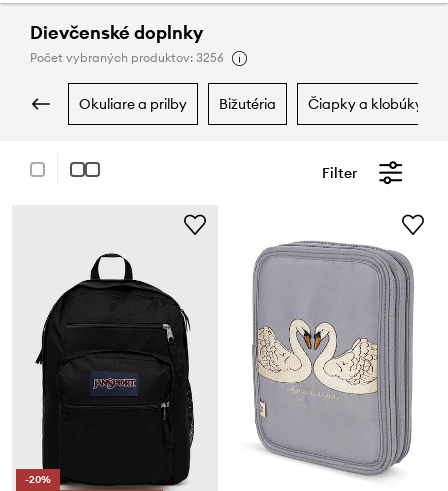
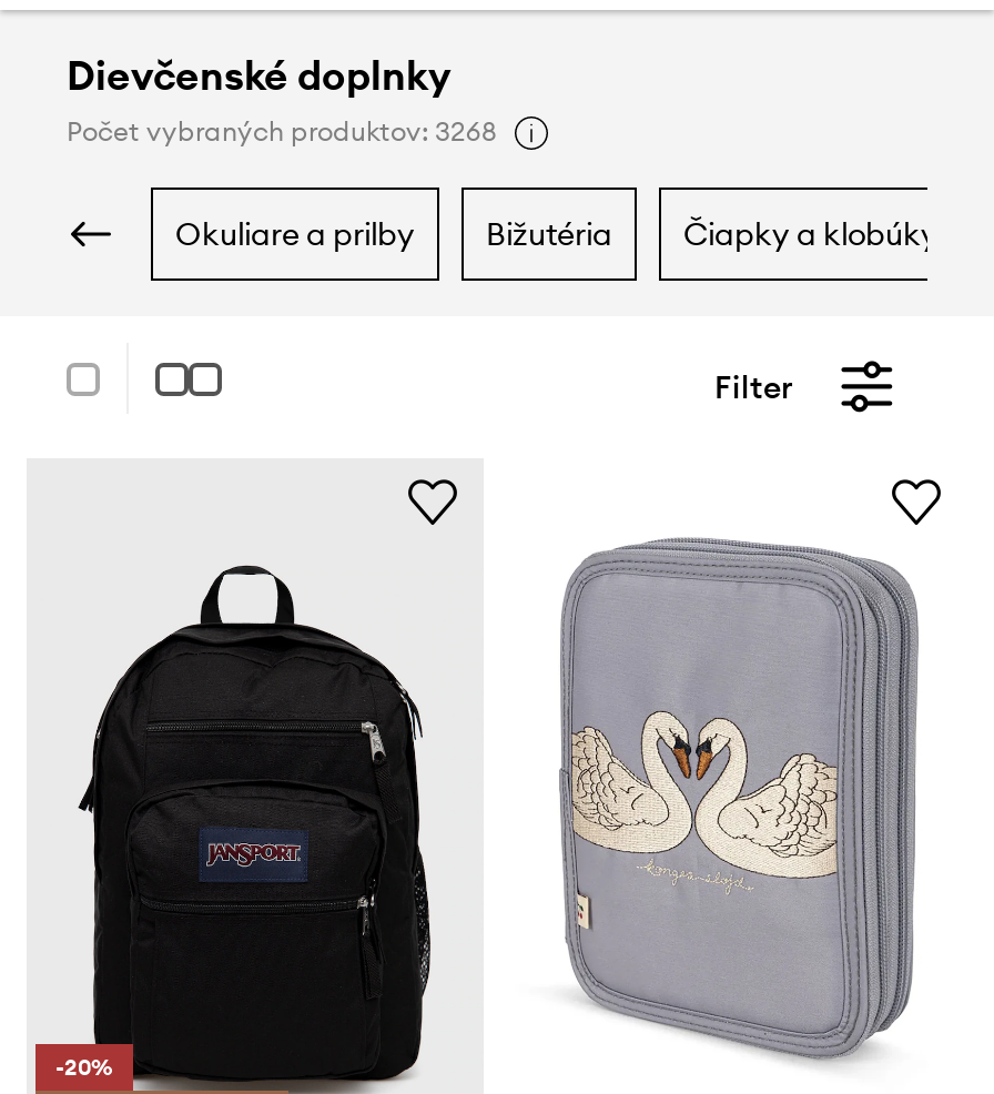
- Počet vybraných produktov: 3256
+ Počet vybraných produktov: 3268
